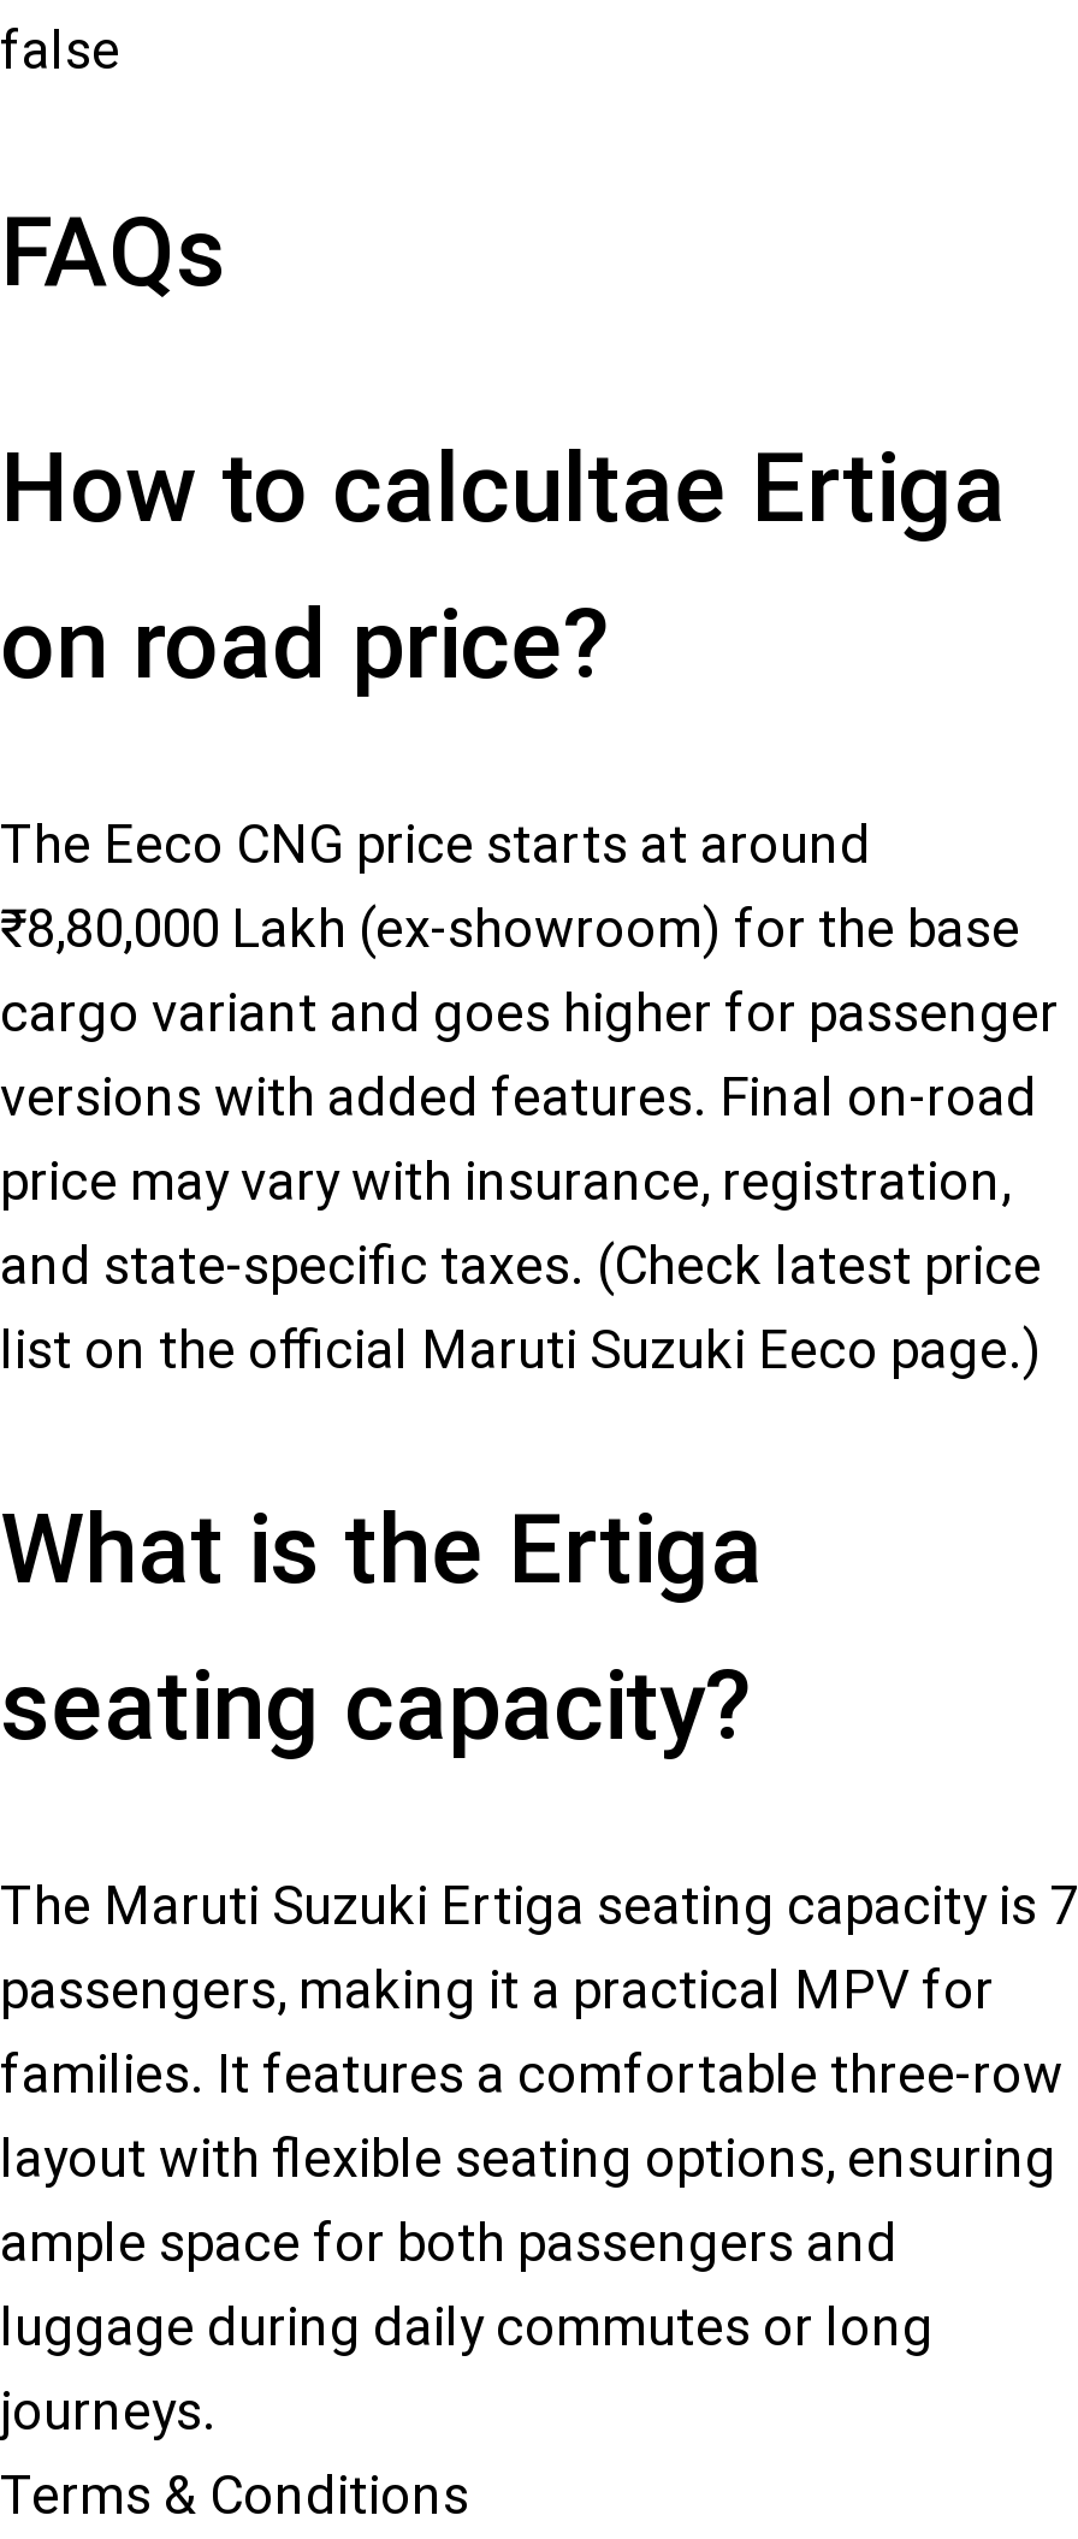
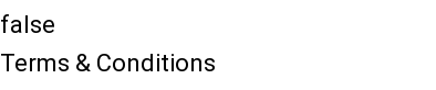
- FAQs
- How to calcultae Ertiga
- on road price?
- The Eeco CNG price starts at around
- ₹8,80,000 Lakh (ex-showroom) for the base
- cargo variant and goes higher for passenger
- versions with added features. Final on-road
- price may vary with insurance, registration,
- and state-specific taxes. (Check latest price
- list on the official Maruti Suzuki Eeco page.)
- What is the Ertiga
- seating capacity?
- The Maruti Suzuki Ertiga seating capacity is 7
- passengers, making it a practical MPV for
- families. It features a comfortable three-row
- layout with flexible seating options, ensuring
- ample space for both passengers and
- luggage during daily commutes or long
- journeys.
